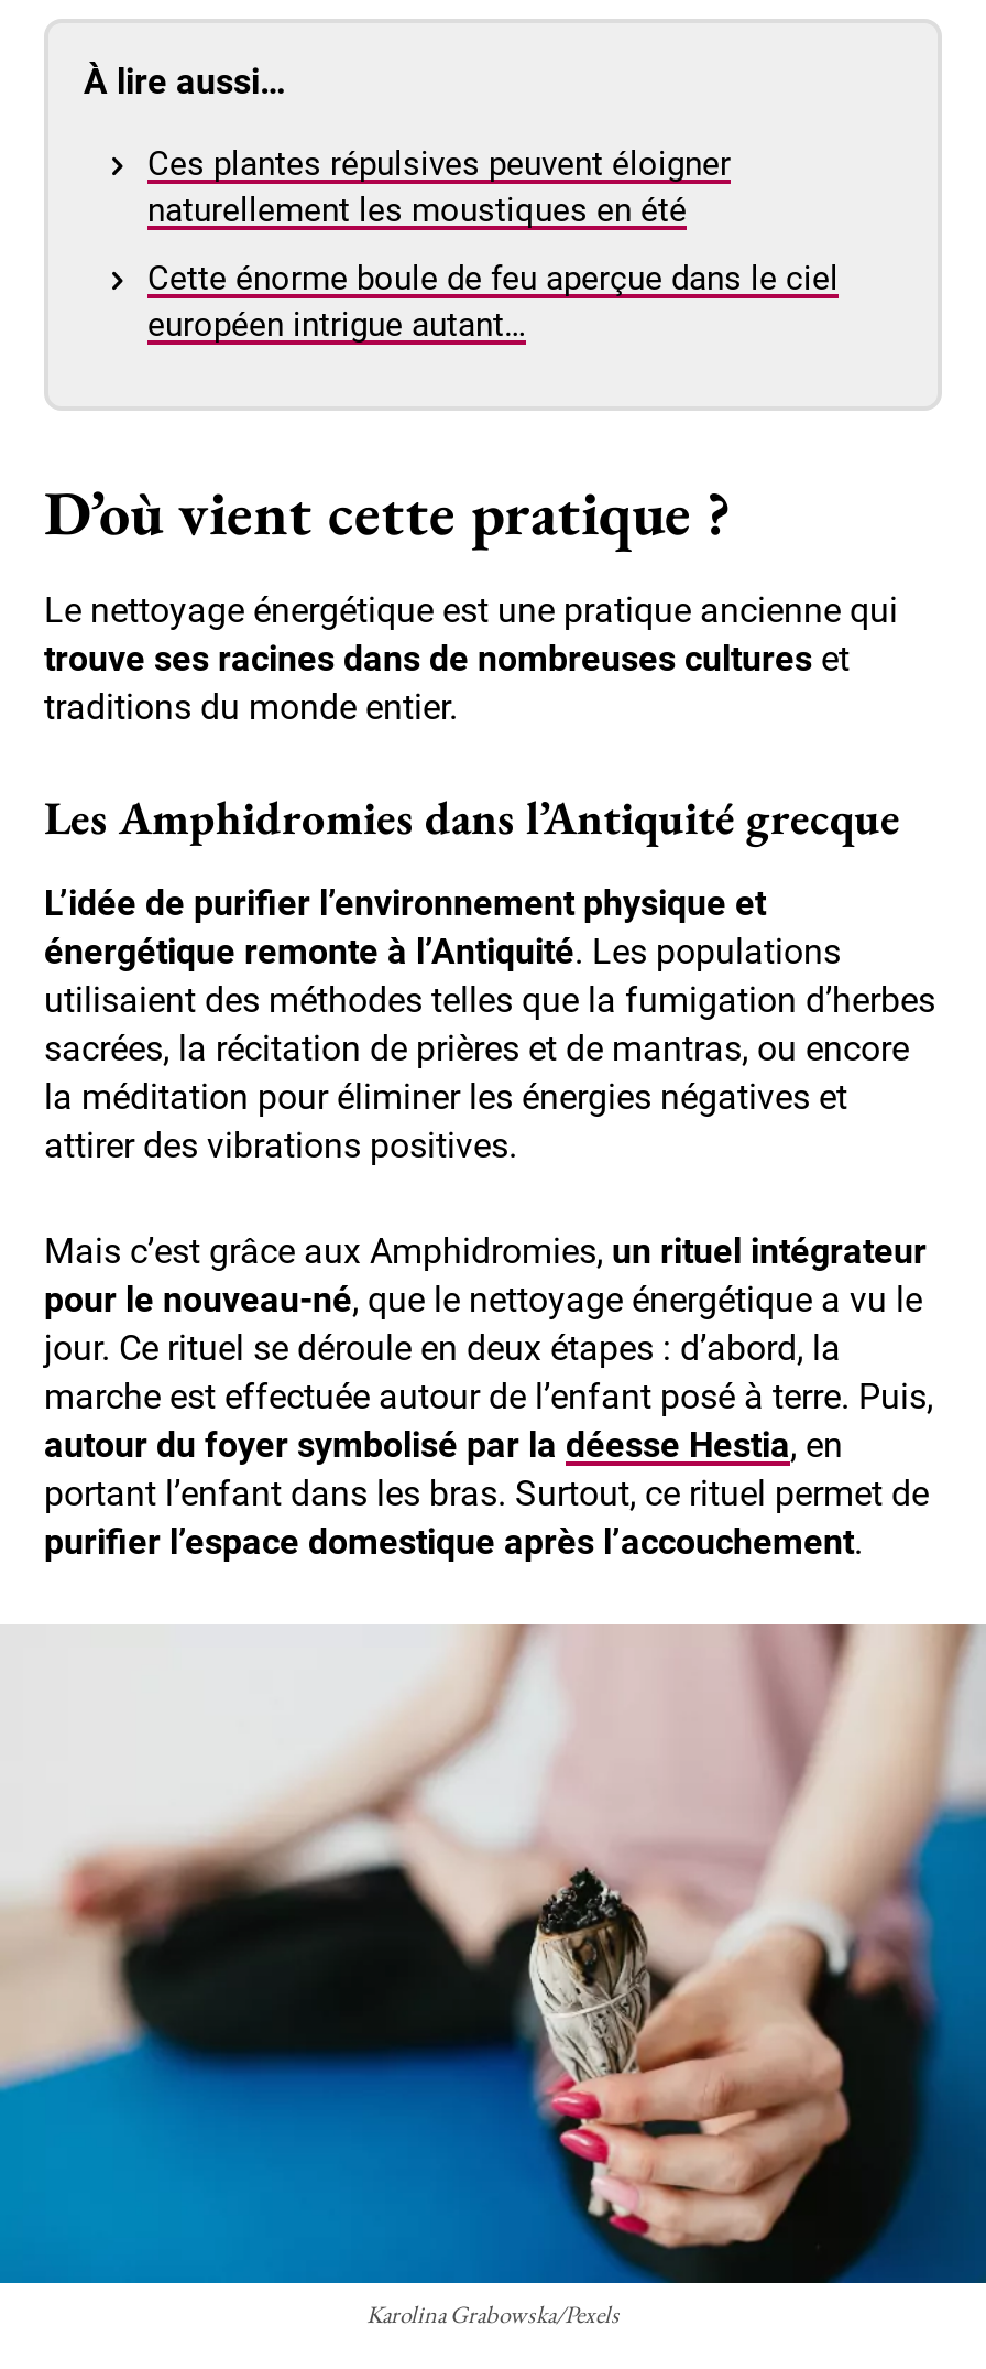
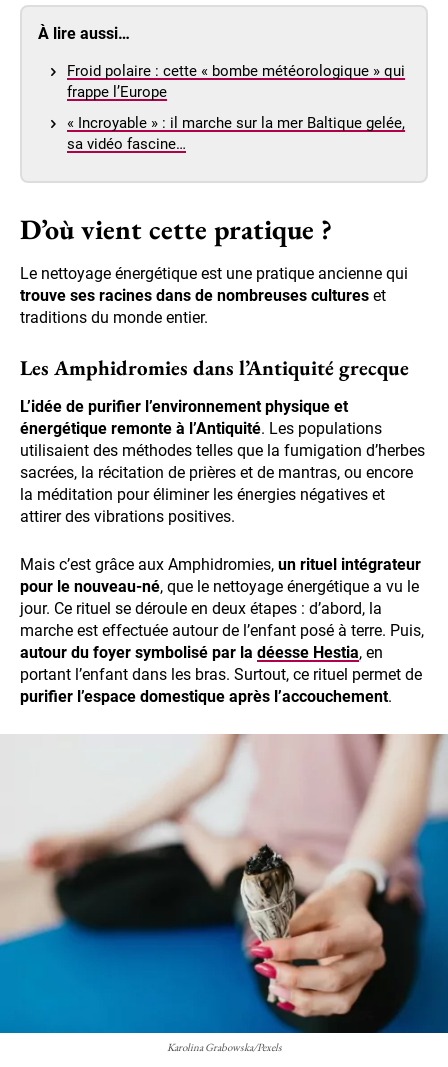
- Ces plantes répulsives peuvent éloigner
- naturellement les moustiques en été
+ Froid polaire : cette « bombe météorologique » qui
+ frappe l’Europe

- Cette énorme boule de feu aperçue dans le ciel
- européen intrigue autant…
+ « Incroyable » : il marche sur la mer Baltique gelée,
+ sa vidéo fascine…
